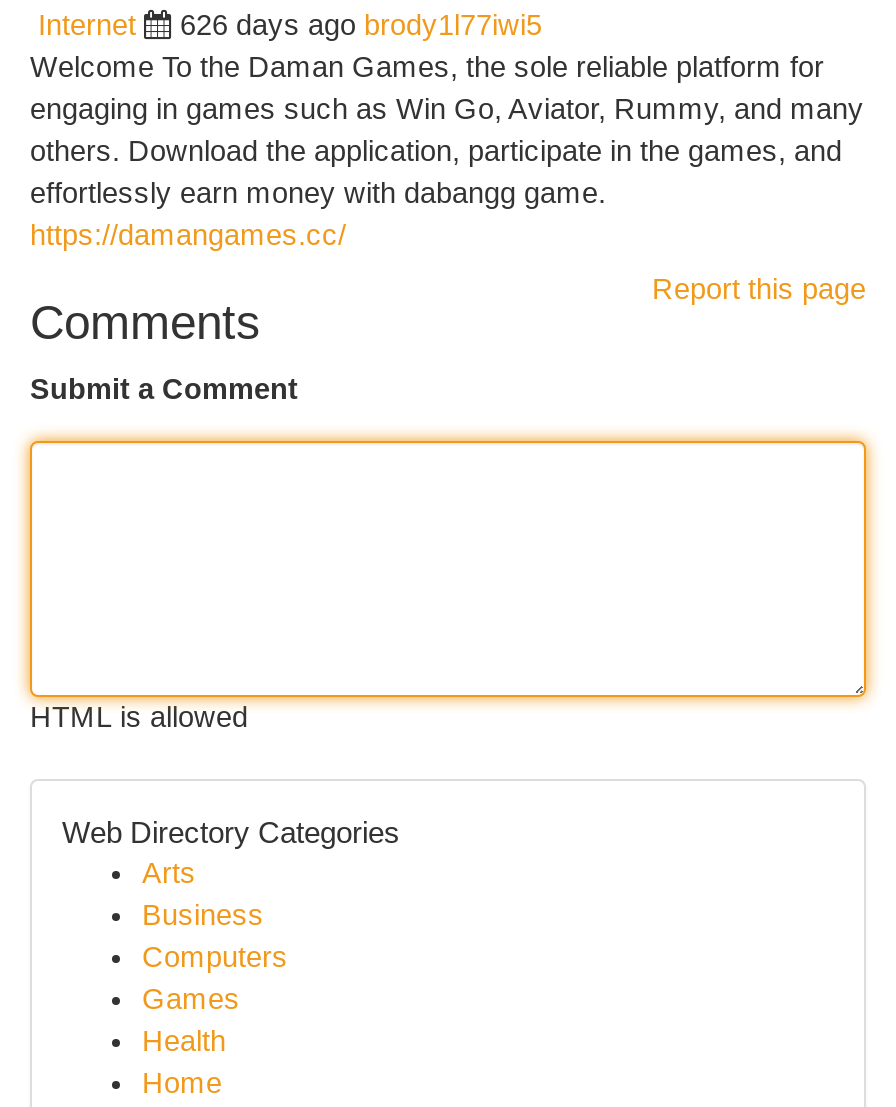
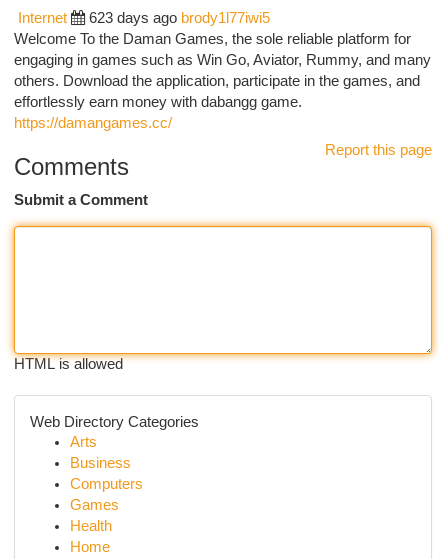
- 626 days ago brody1l77iwi5
+ 623 days ago brody1l77iwi5
